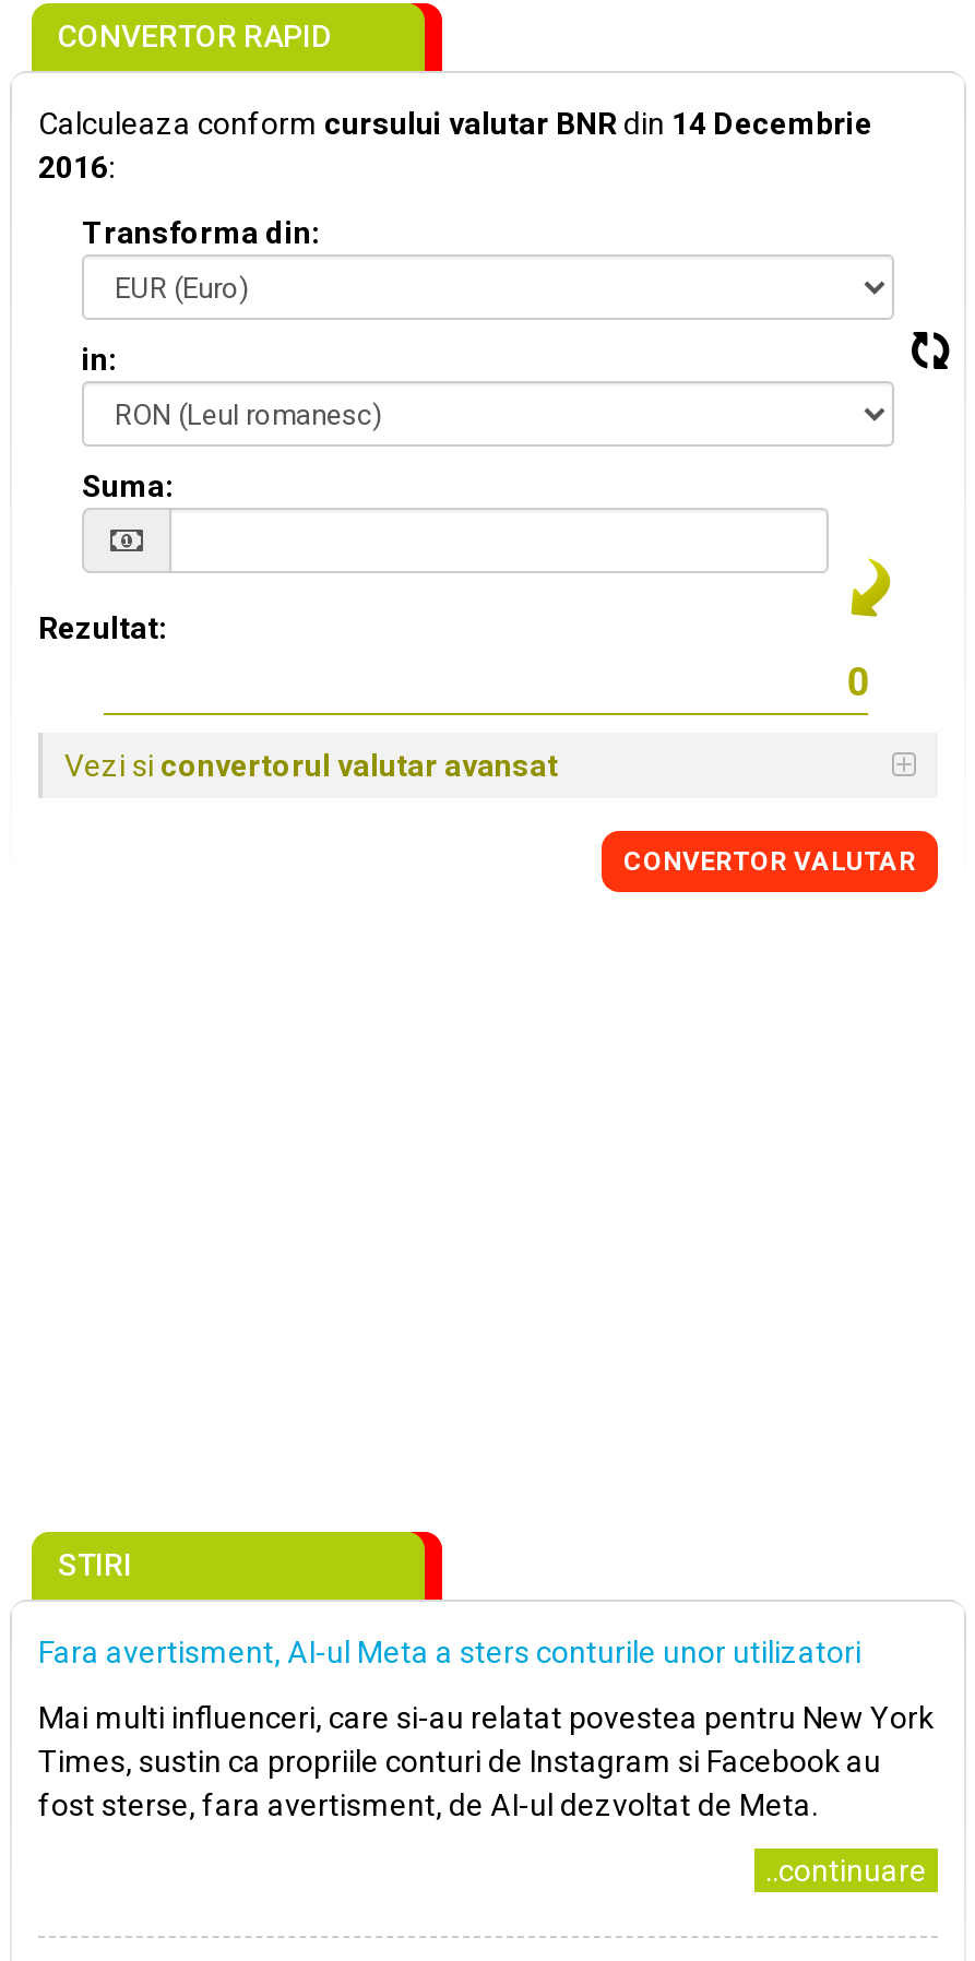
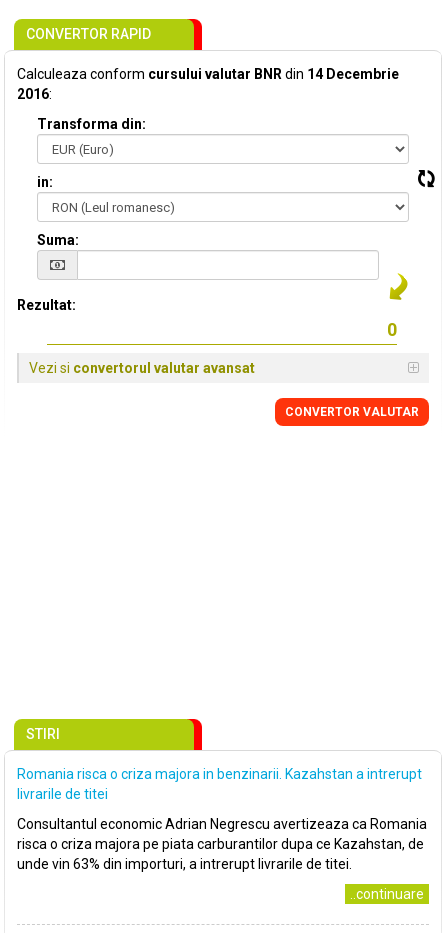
- Fara avertisment, AI-ul Meta a sters conturile unor utilizatori
+ Romania risca o criza majora in benzinarii. Kazahstan a intrerupt
+ livrarile de titei

- Mai multi influenceri, care si-au relatat povestea pentru New York
- Times, sustin ca propriile conturi de Instagram si Facebook au
- fost sterse, fara avertisment, de AI-ul dezvoltat de Meta.
+ Consultantul economic Adrian Negrescu avertizeaza ca Romania
+ risca o criza majora pe piata carburantilor dupa ce Kazahstan, de
+ unde vin 63% din importuri, a intrerupt livrarile de titei.
